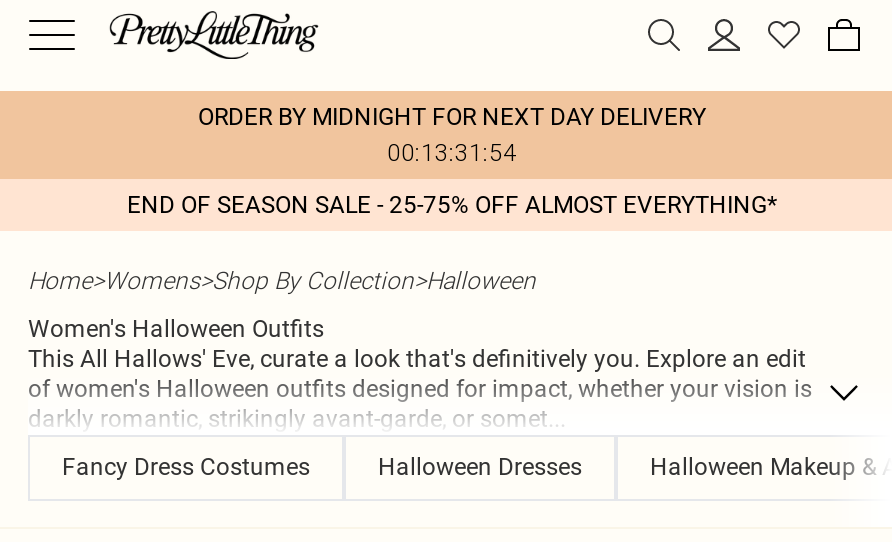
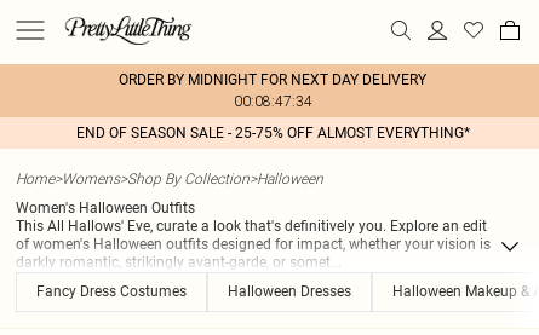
- 00:13:31:54
+ 00:08:47:34
